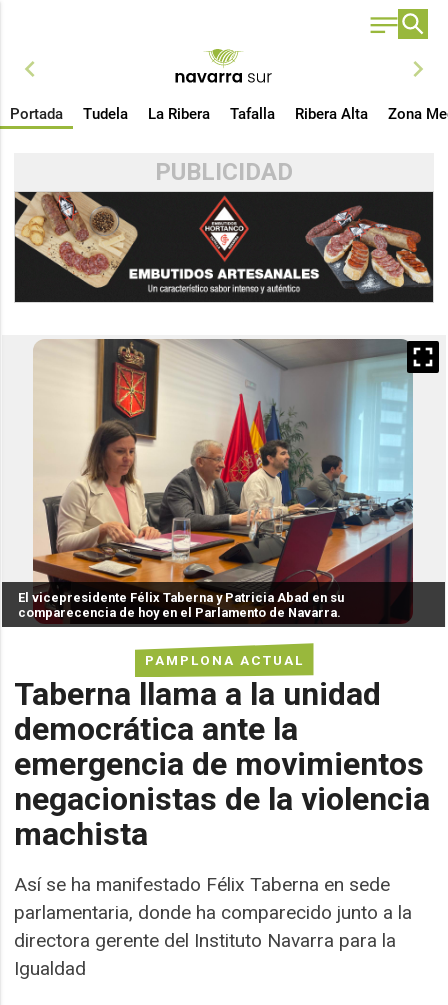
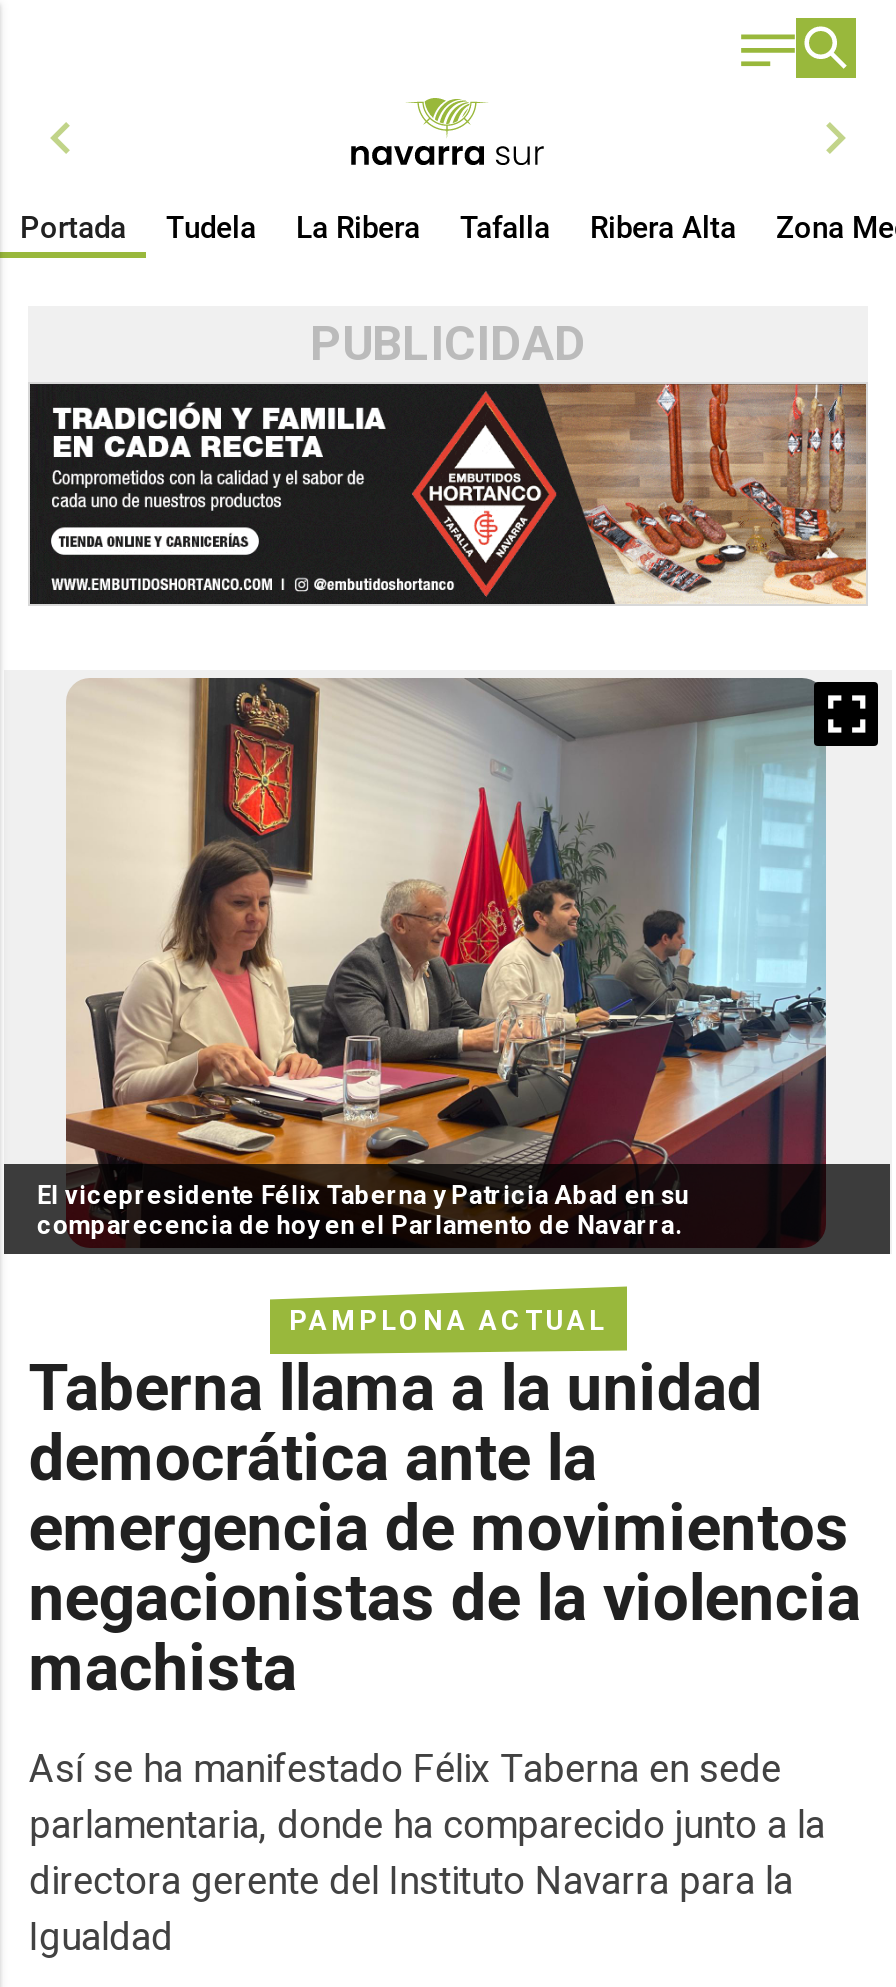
- [image]
+ [image]
